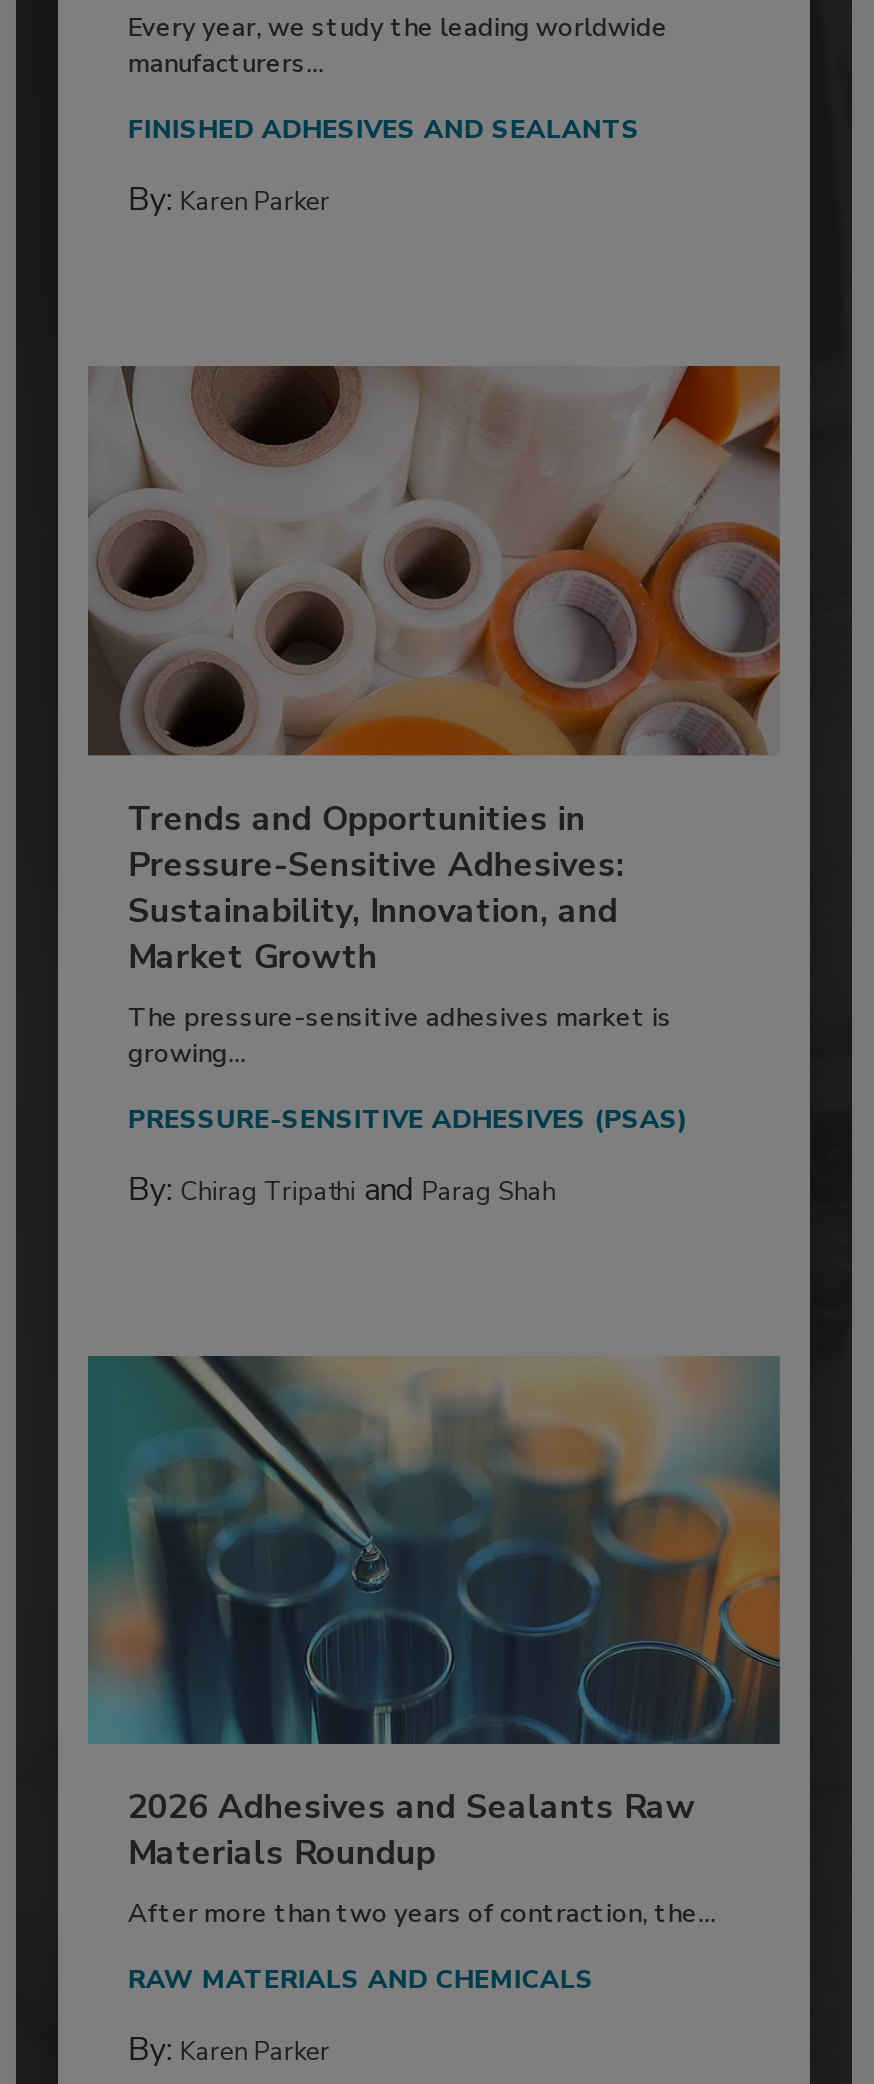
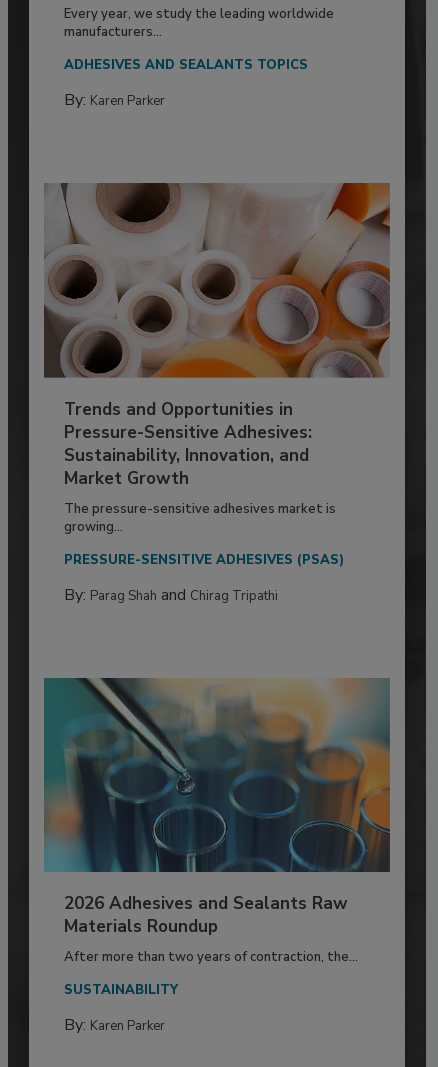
- FINISHED ADHESIVES AND SEALANTS
+ ADHESIVES AND SEALANTS TOPICS

- By: Chirag Tripathi and Parag Shah
+ By: Parag Shah and Chirag Tripathi

- RAW MATERIALS AND CHEMICALS
+ SUSTAINABILITY
